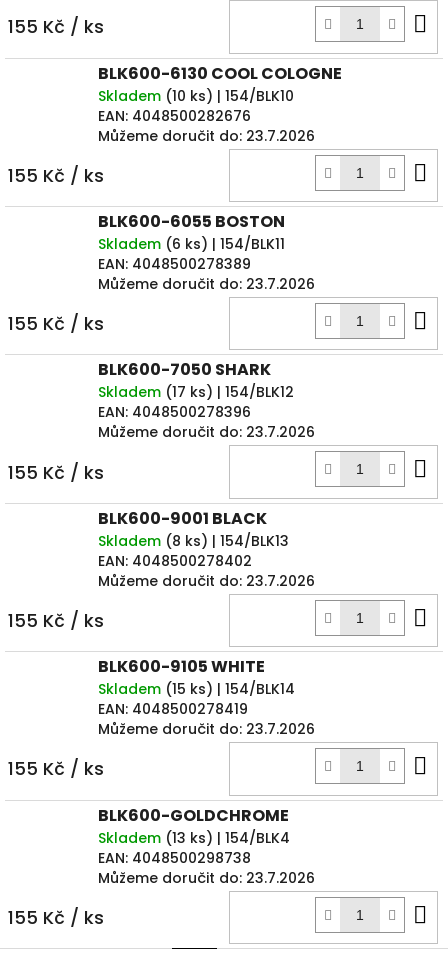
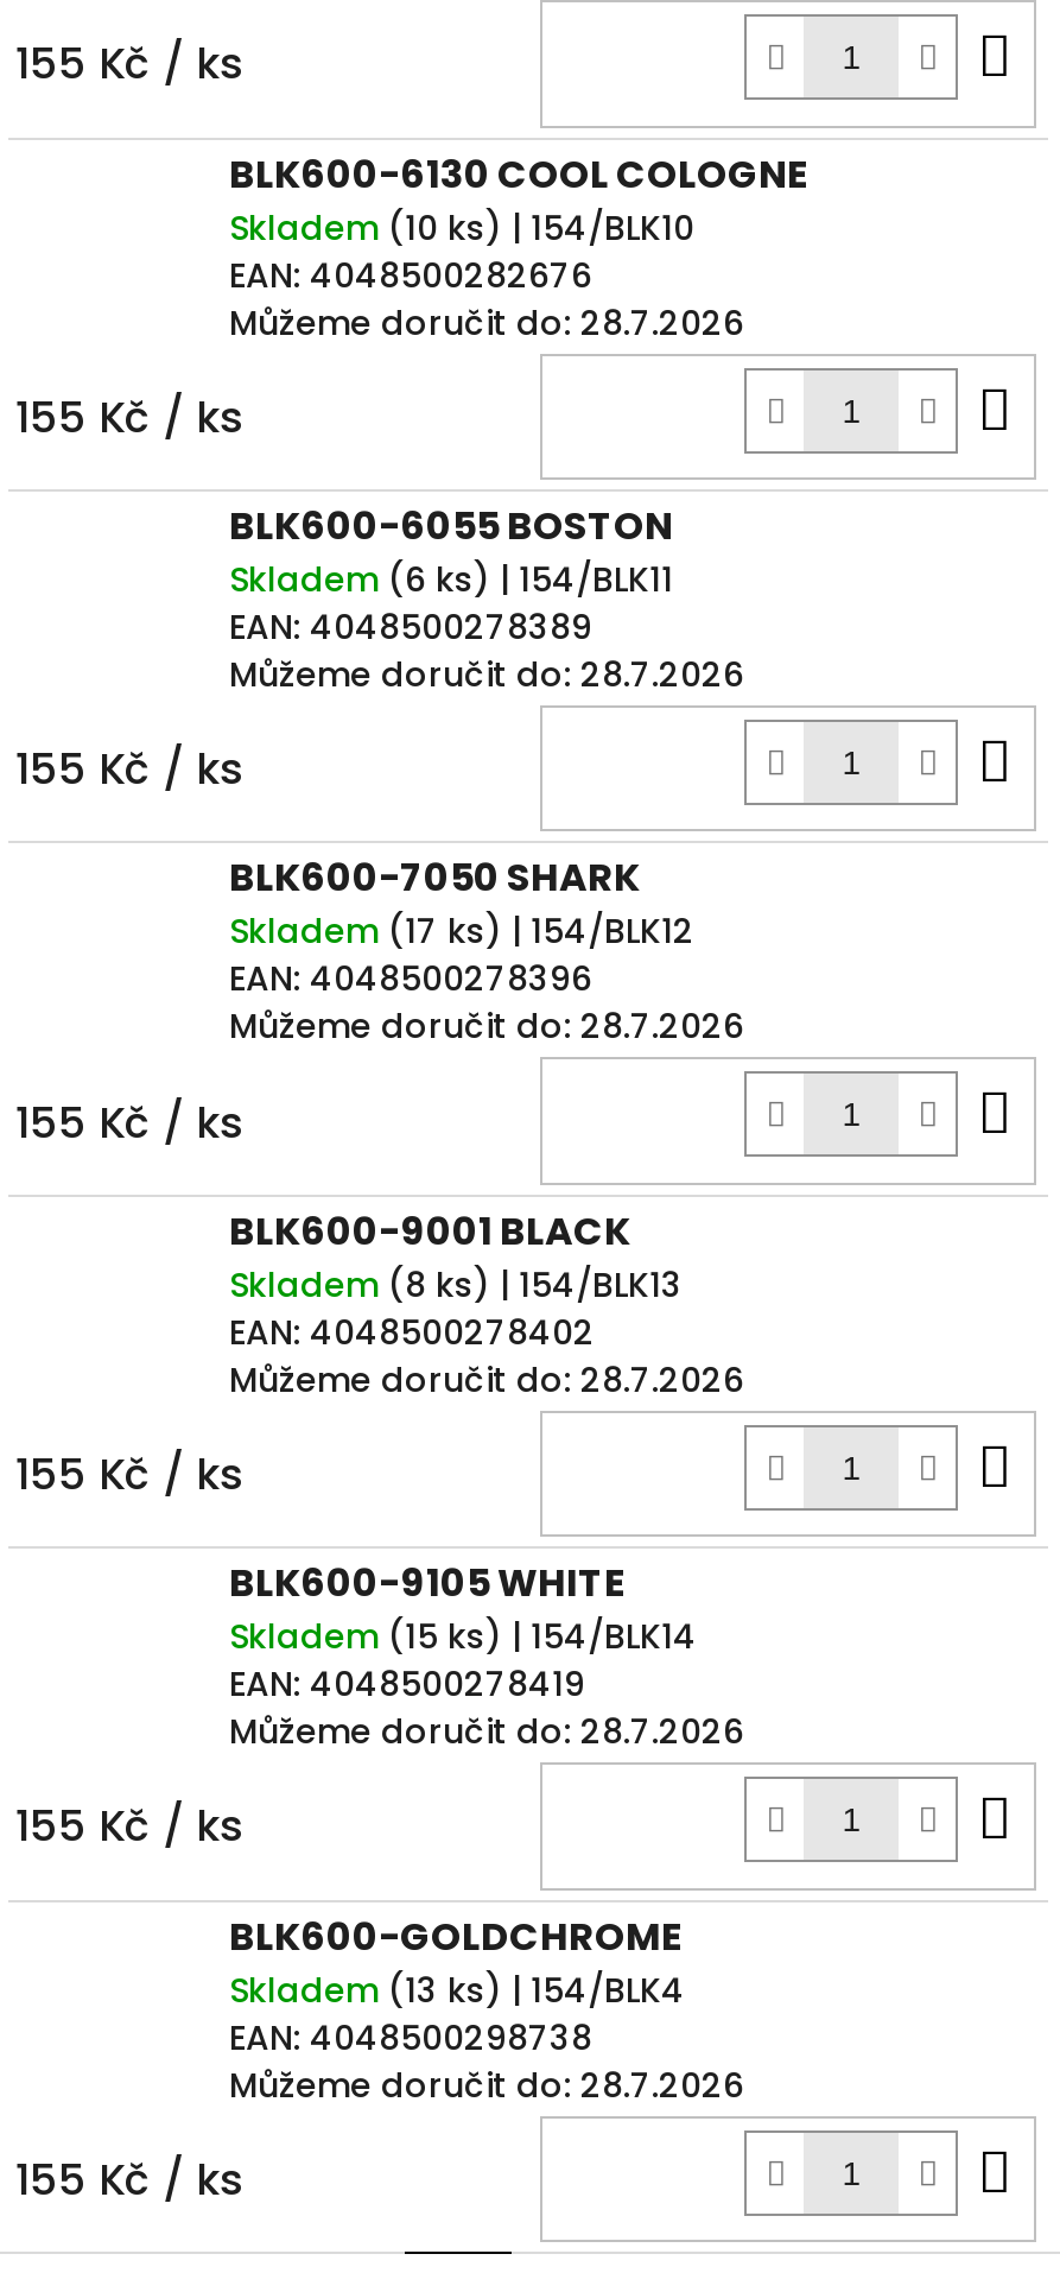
- Můžeme doručit do: 23.7.2026
+ Můžeme doručit do: 28.7.2026

- Můžeme doručit do: 23.7.2026
+ Můžeme doručit do: 28.7.2026

- Můžeme doručit do: 23.7.2026
+ Můžeme doručit do: 28.7.2026

- Můžeme doručit do: 23.7.2026
+ Můžeme doručit do: 28.7.2026

- Můžeme doručit do: 23.7.2026
+ Můžeme doručit do: 28.7.2026

- Můžeme doručit do: 23.7.2026
+ Můžeme doručit do: 28.7.2026
